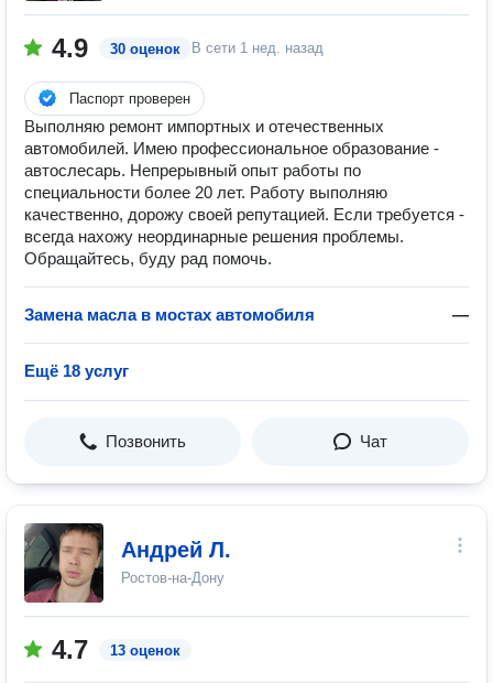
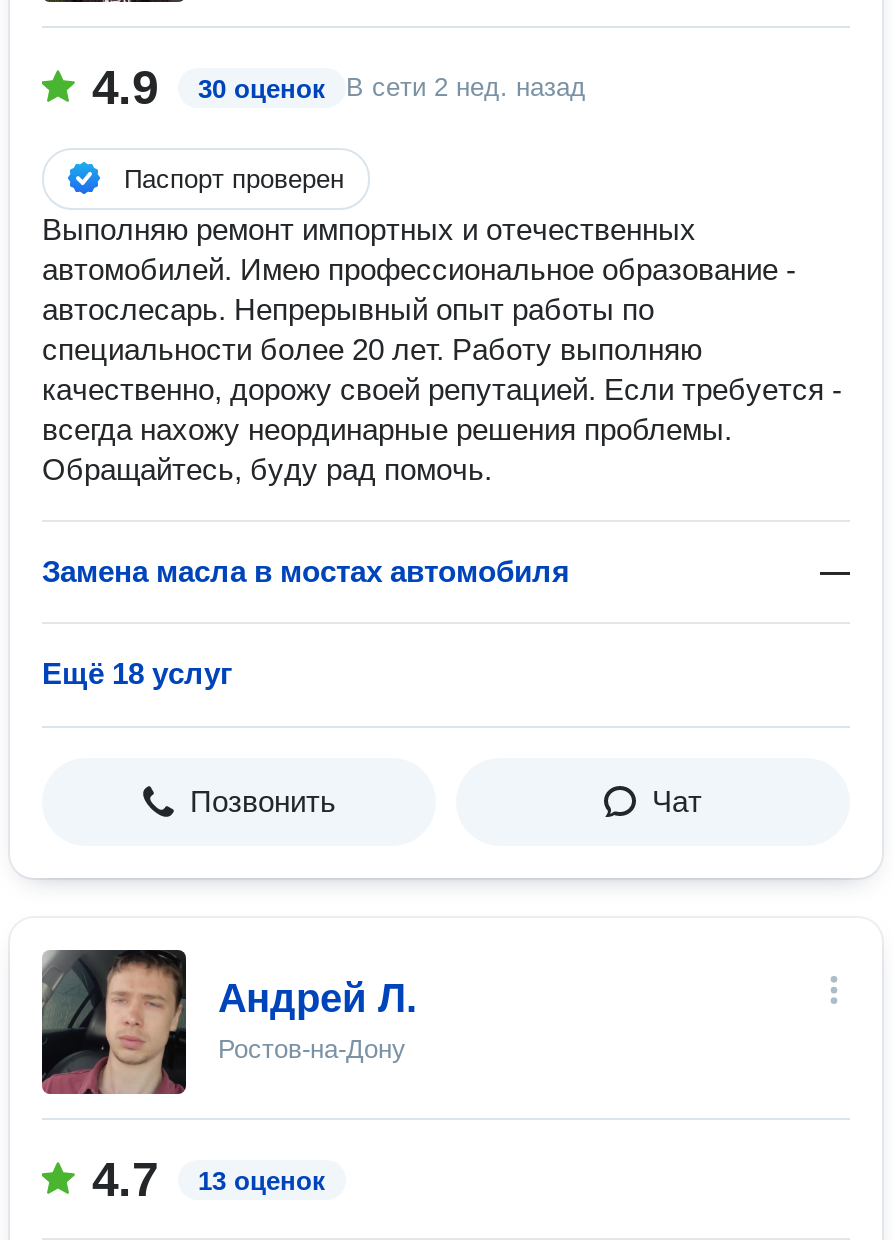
- В сети 1 нед. назад
+ В сети 2 нед. назад
